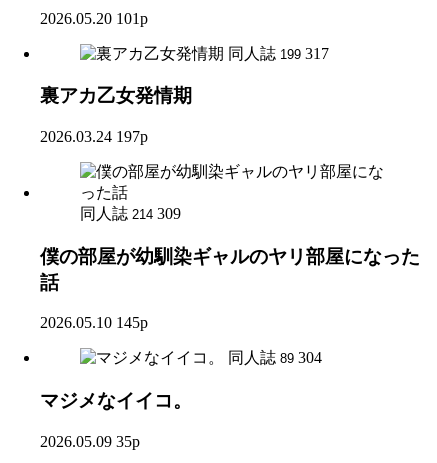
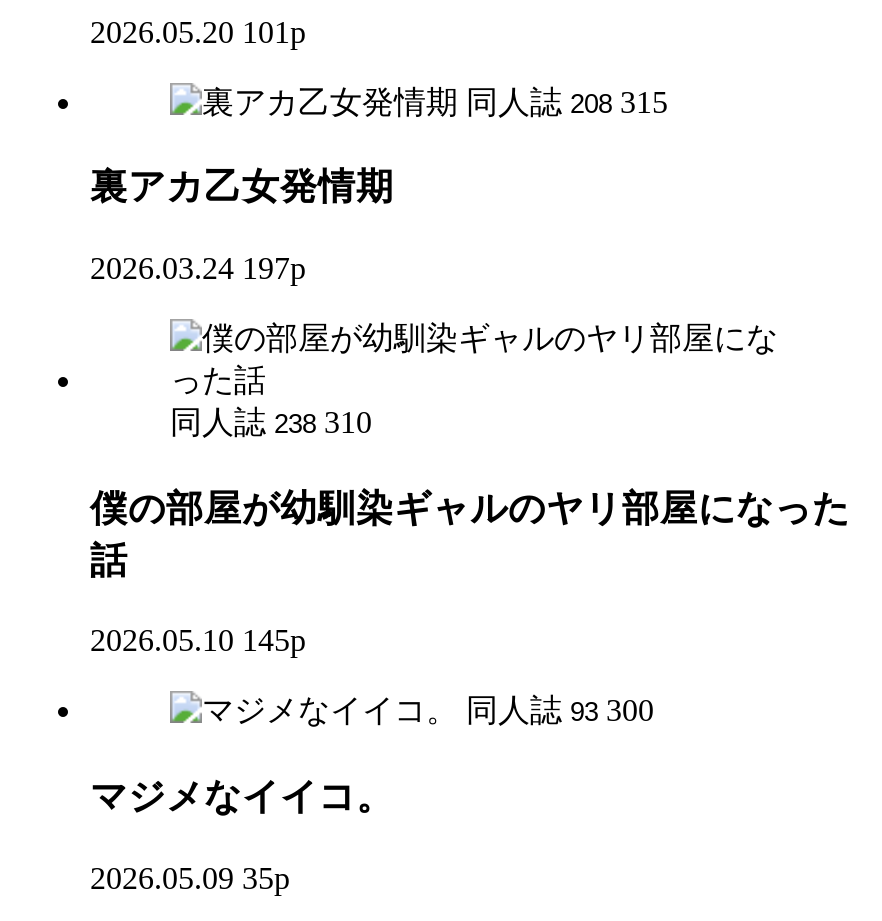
- 同人誌 199 317
+ 同人誌 208 315

- 同人誌 214 309
+ 同人誌 238 310

- 同人誌 89 304
+ 同人誌 93 300
